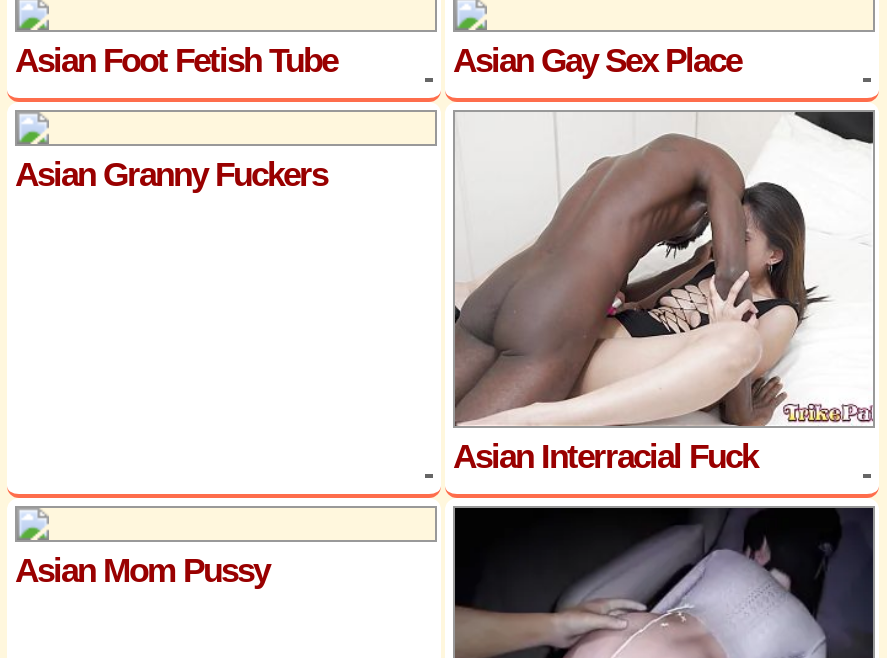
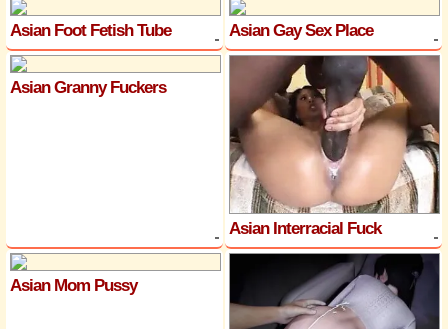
- [image]
+ [image]
